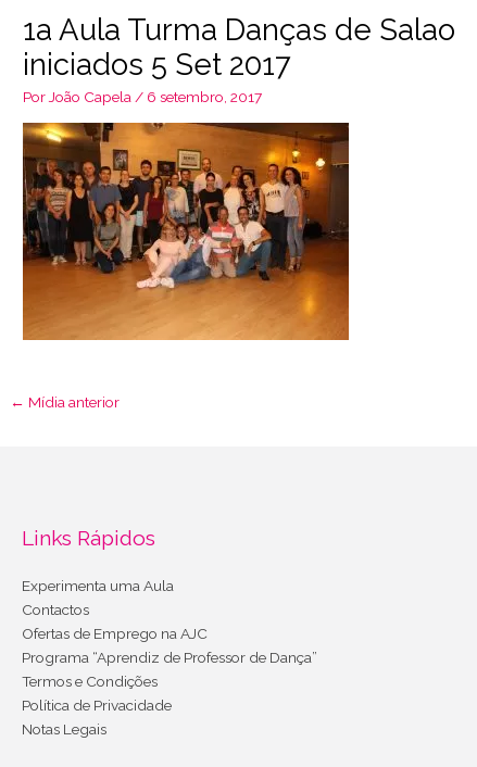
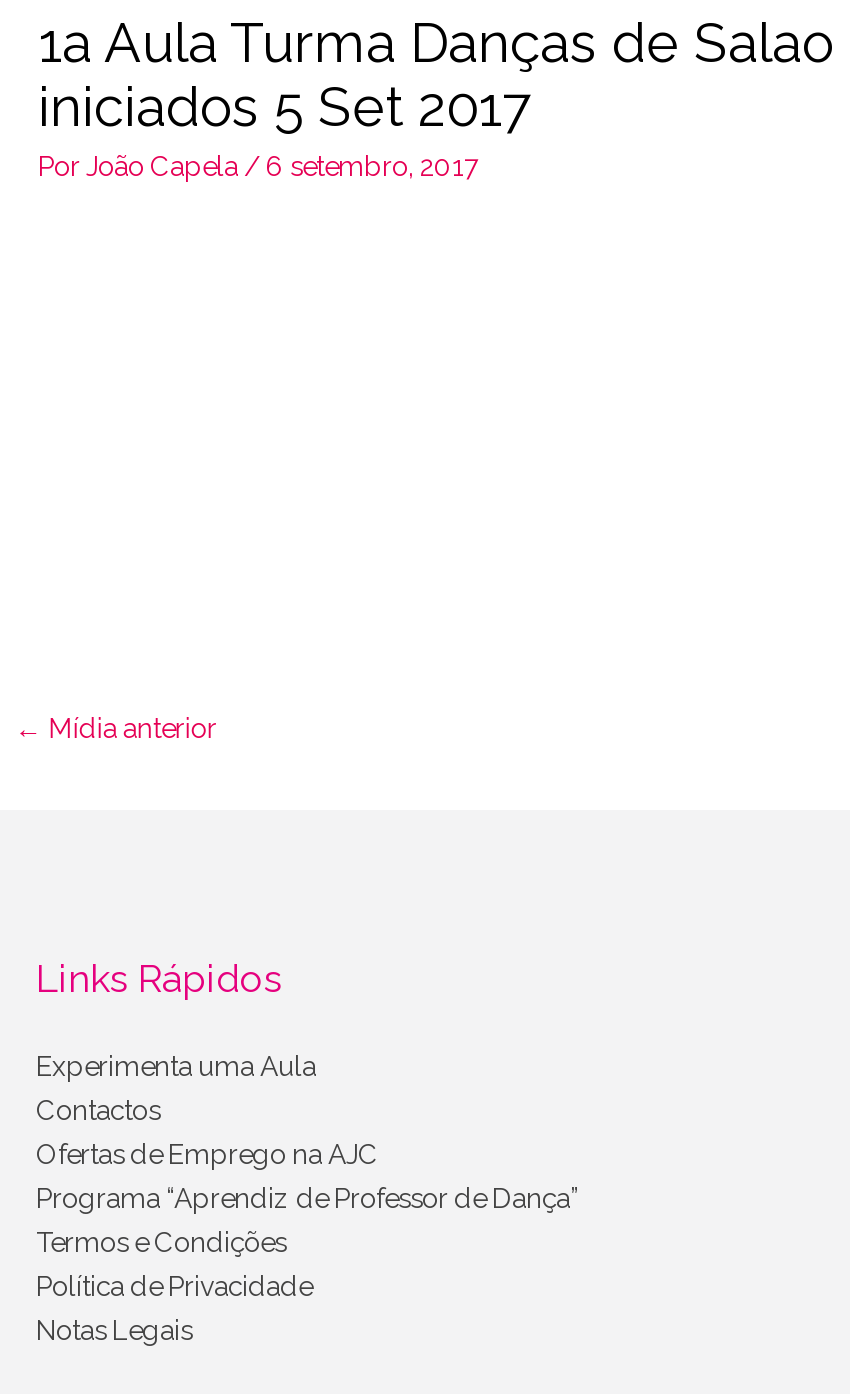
- [image]
